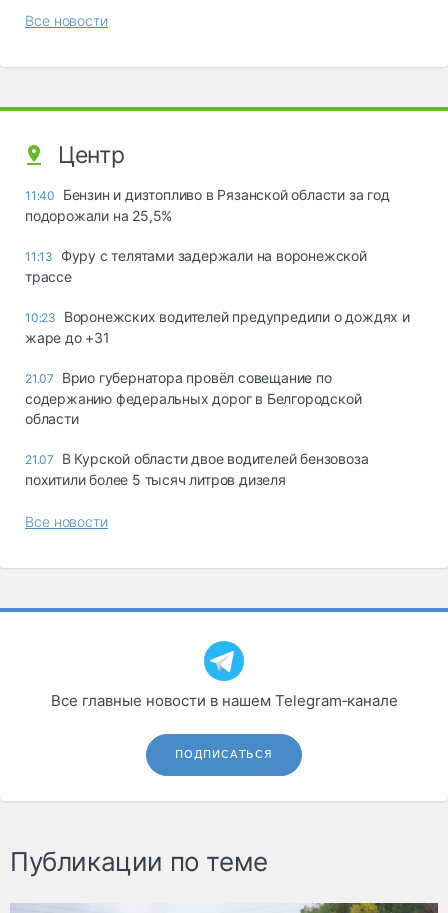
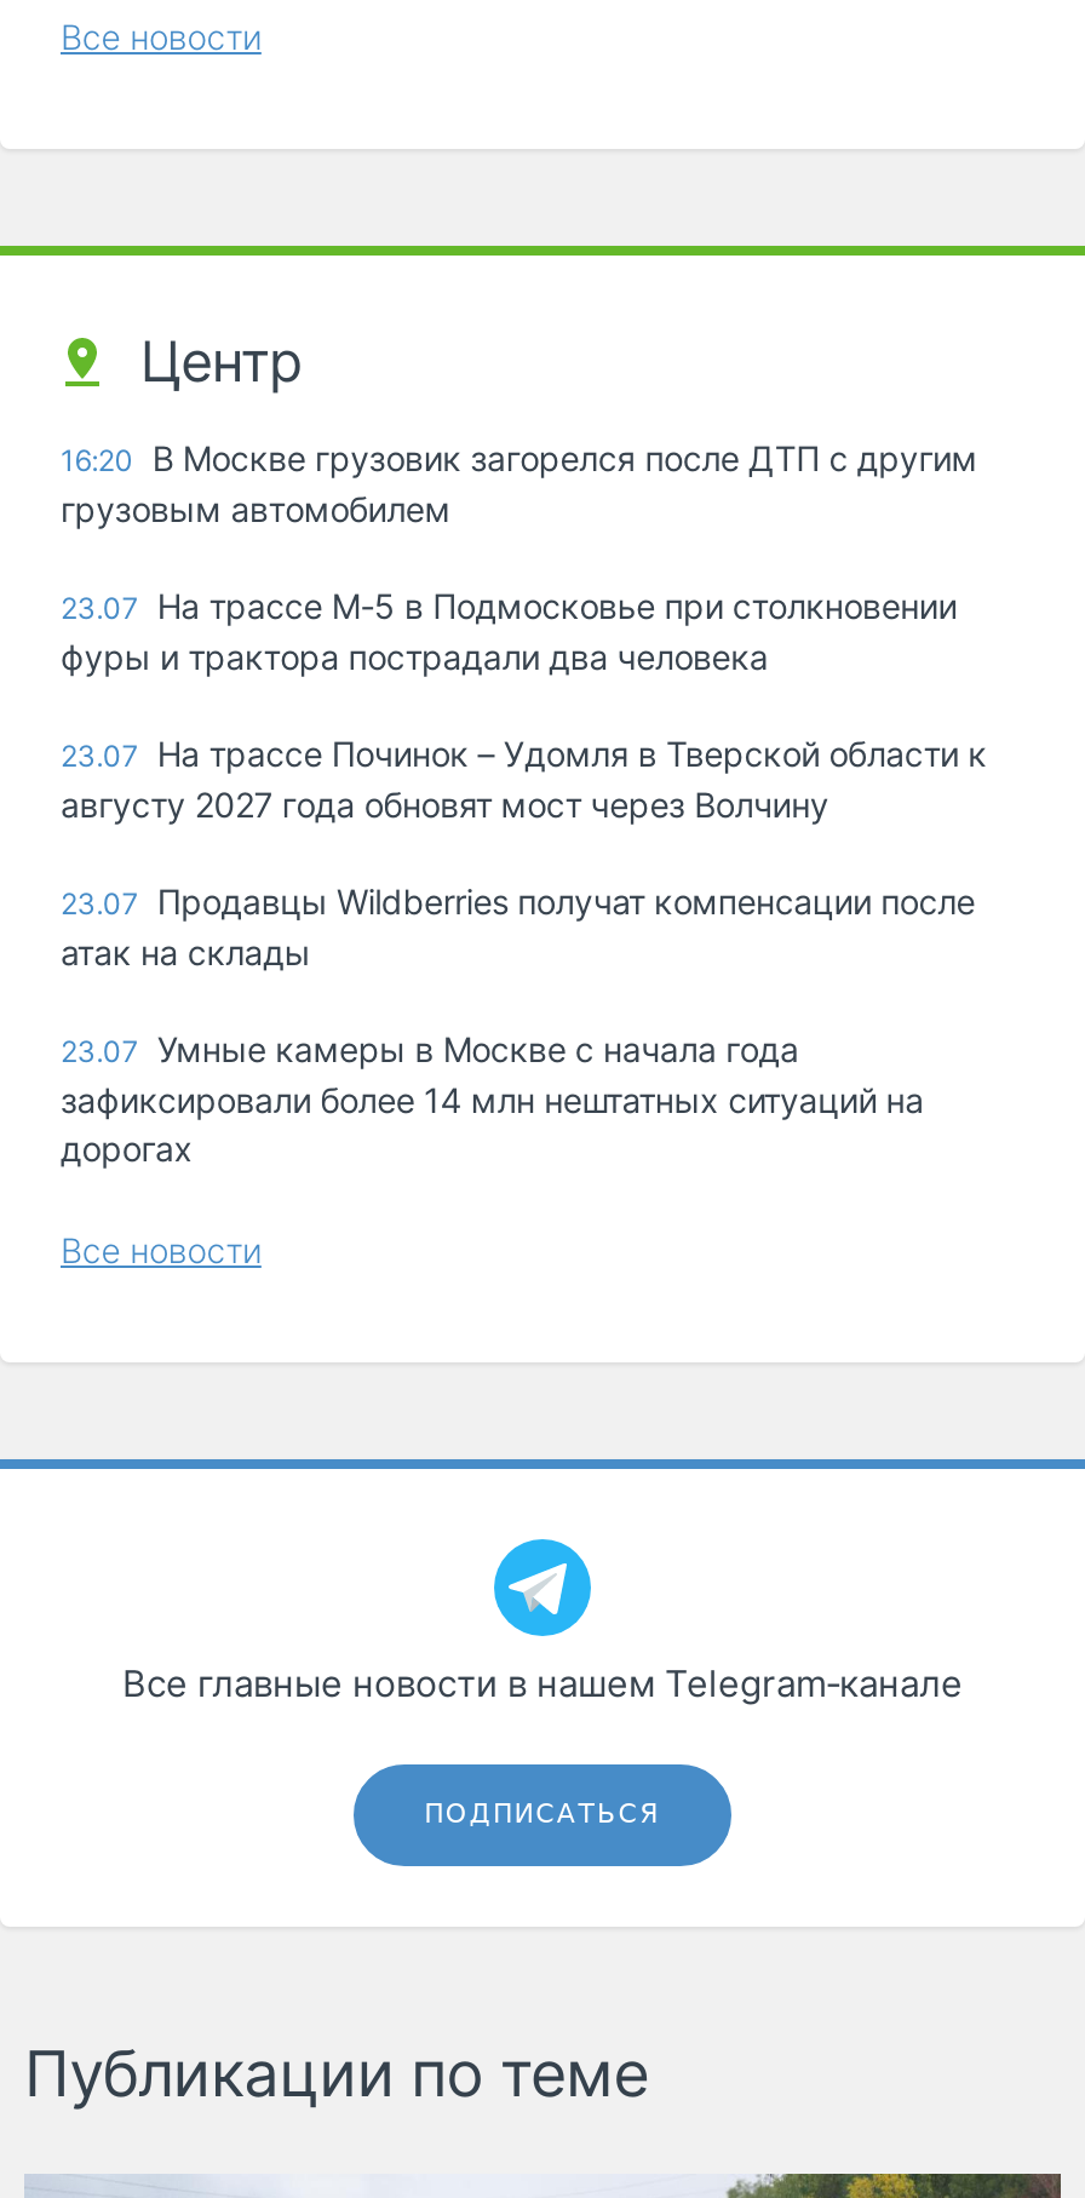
- 11:40 Бензин и дизтопливо в Рязанской области за год
- подорожали на 25,5%
+ 16:20 В Москве грузовик загорелся после ДТП с другим
+ грузовым автомобилем

- 11:13 Фуру с телятами задержали на воронежской
- трассе
+ 23.07 На трассе М-5 в Подмосковье при столкновении
+ фуры и трактора пострадали два человека

- 10:23 Воронежских водителей предупредили о дождях и
- жаре до +31
+ 23.07 На трассе Починок – Удомля в Тверской области к
+ августу 2027 года обновят мост через Волчину

- 21.07 Врио губернатора провёл совещание по
- содержанию федеральных дорог в Белгородской
- области
+ 23.07 Продавцы Wildberries получат компенсации после
+ атак на склады

- 21.07 В Курской области двое водителей бензовоза
- похитили более 5 тысяч литров дизеля
+ 23.07 Умные камеры в Москве с начала года
+ зафиксировали более 14 млн нештатных ситуаций на
+ дорогах
